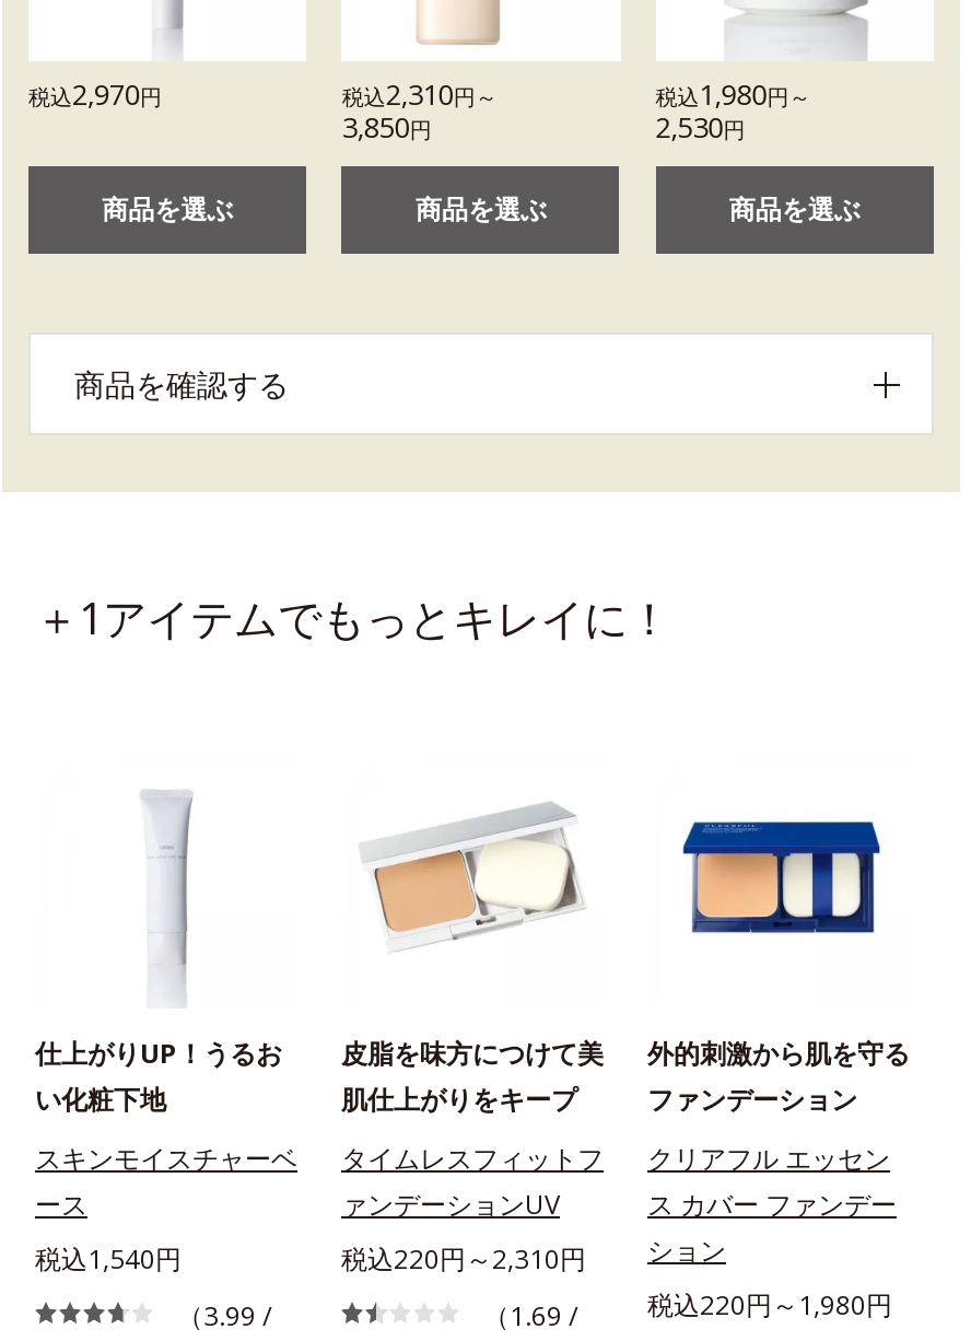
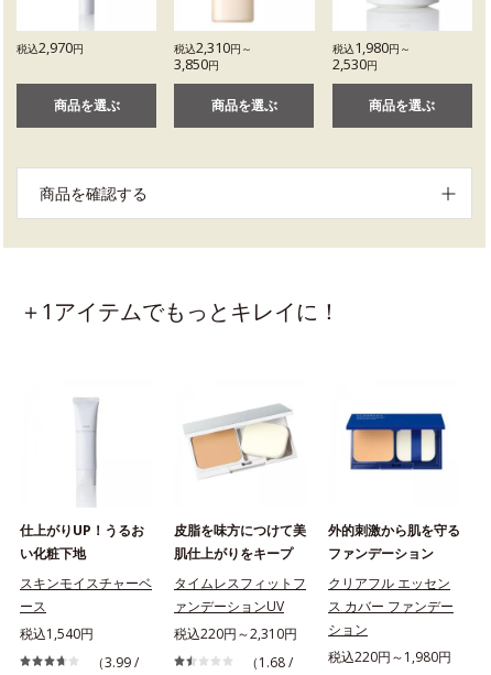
- （1.69 / 税込220円～1,980円
+ （1.68 / 税込220円～1,980円
